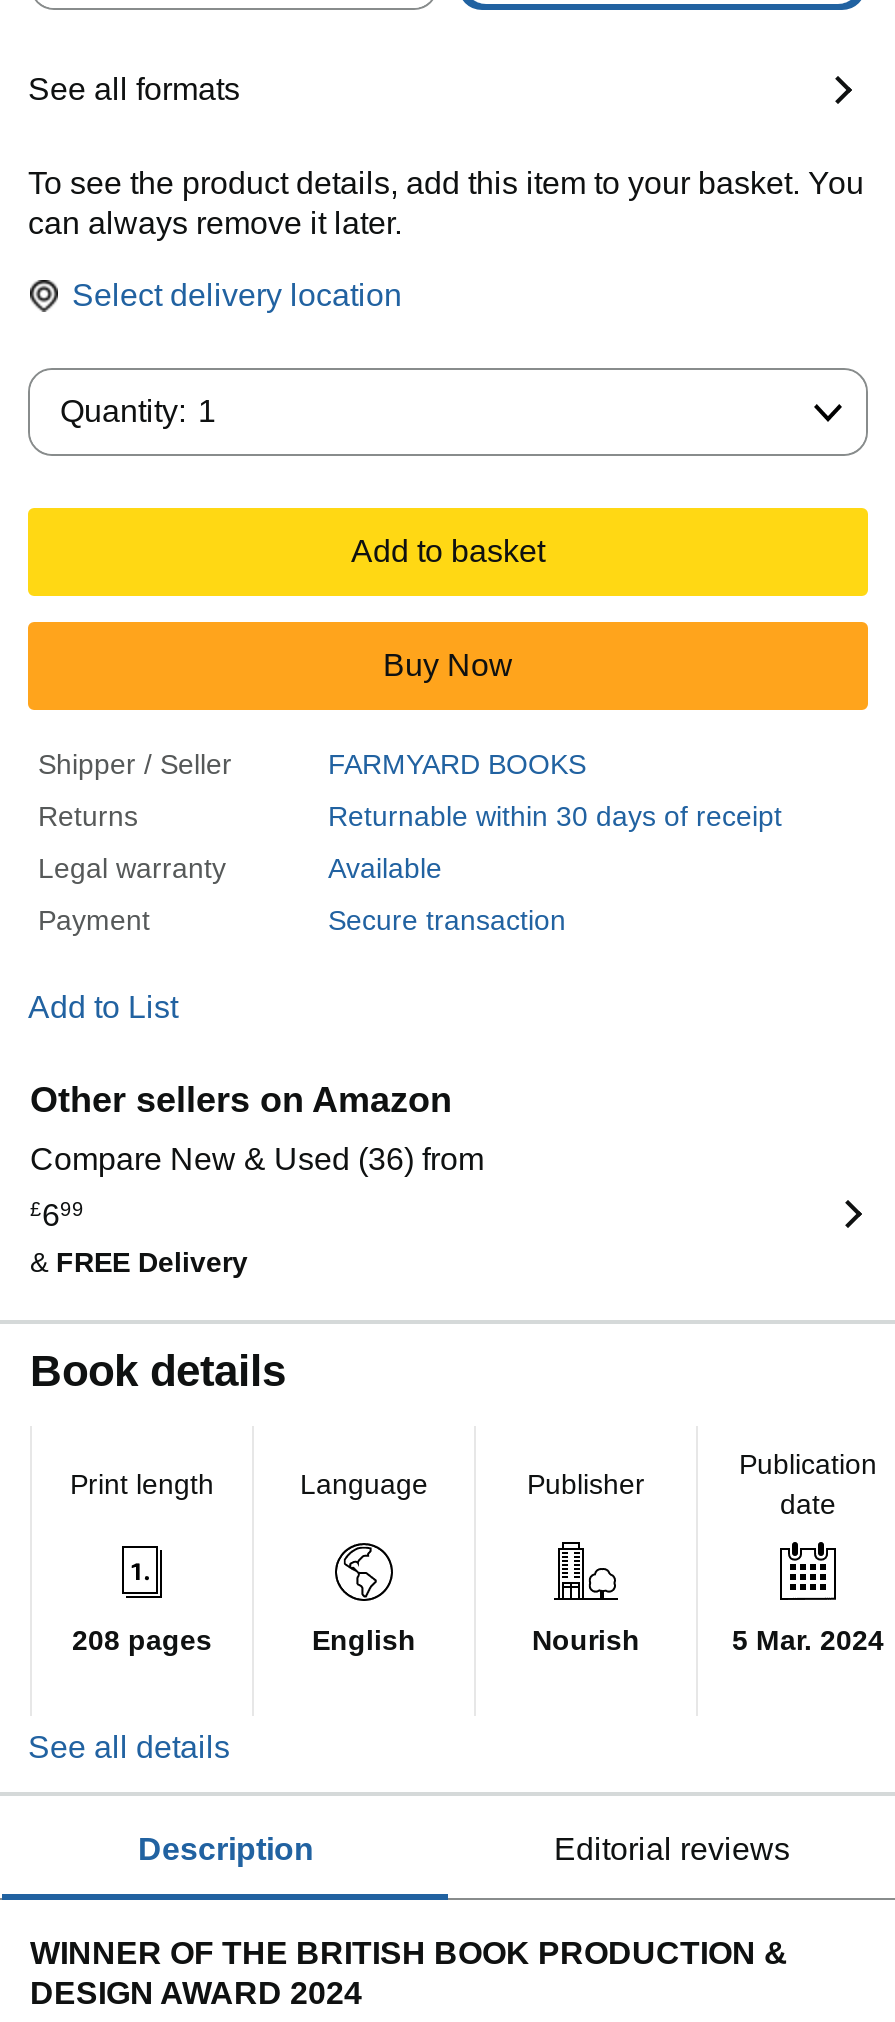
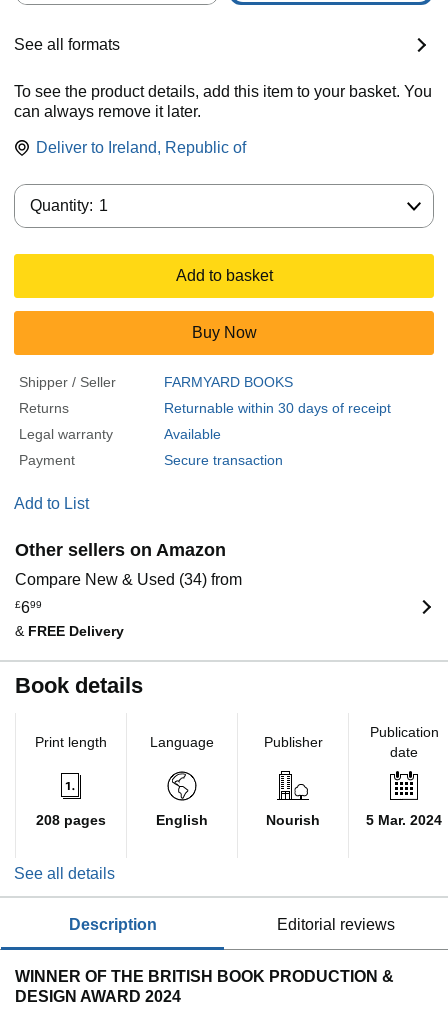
- Select delivery location
+ Deliver to Ireland, Republic of

- Compare New & Used (36) from
+ Compare New & Used (34) from
